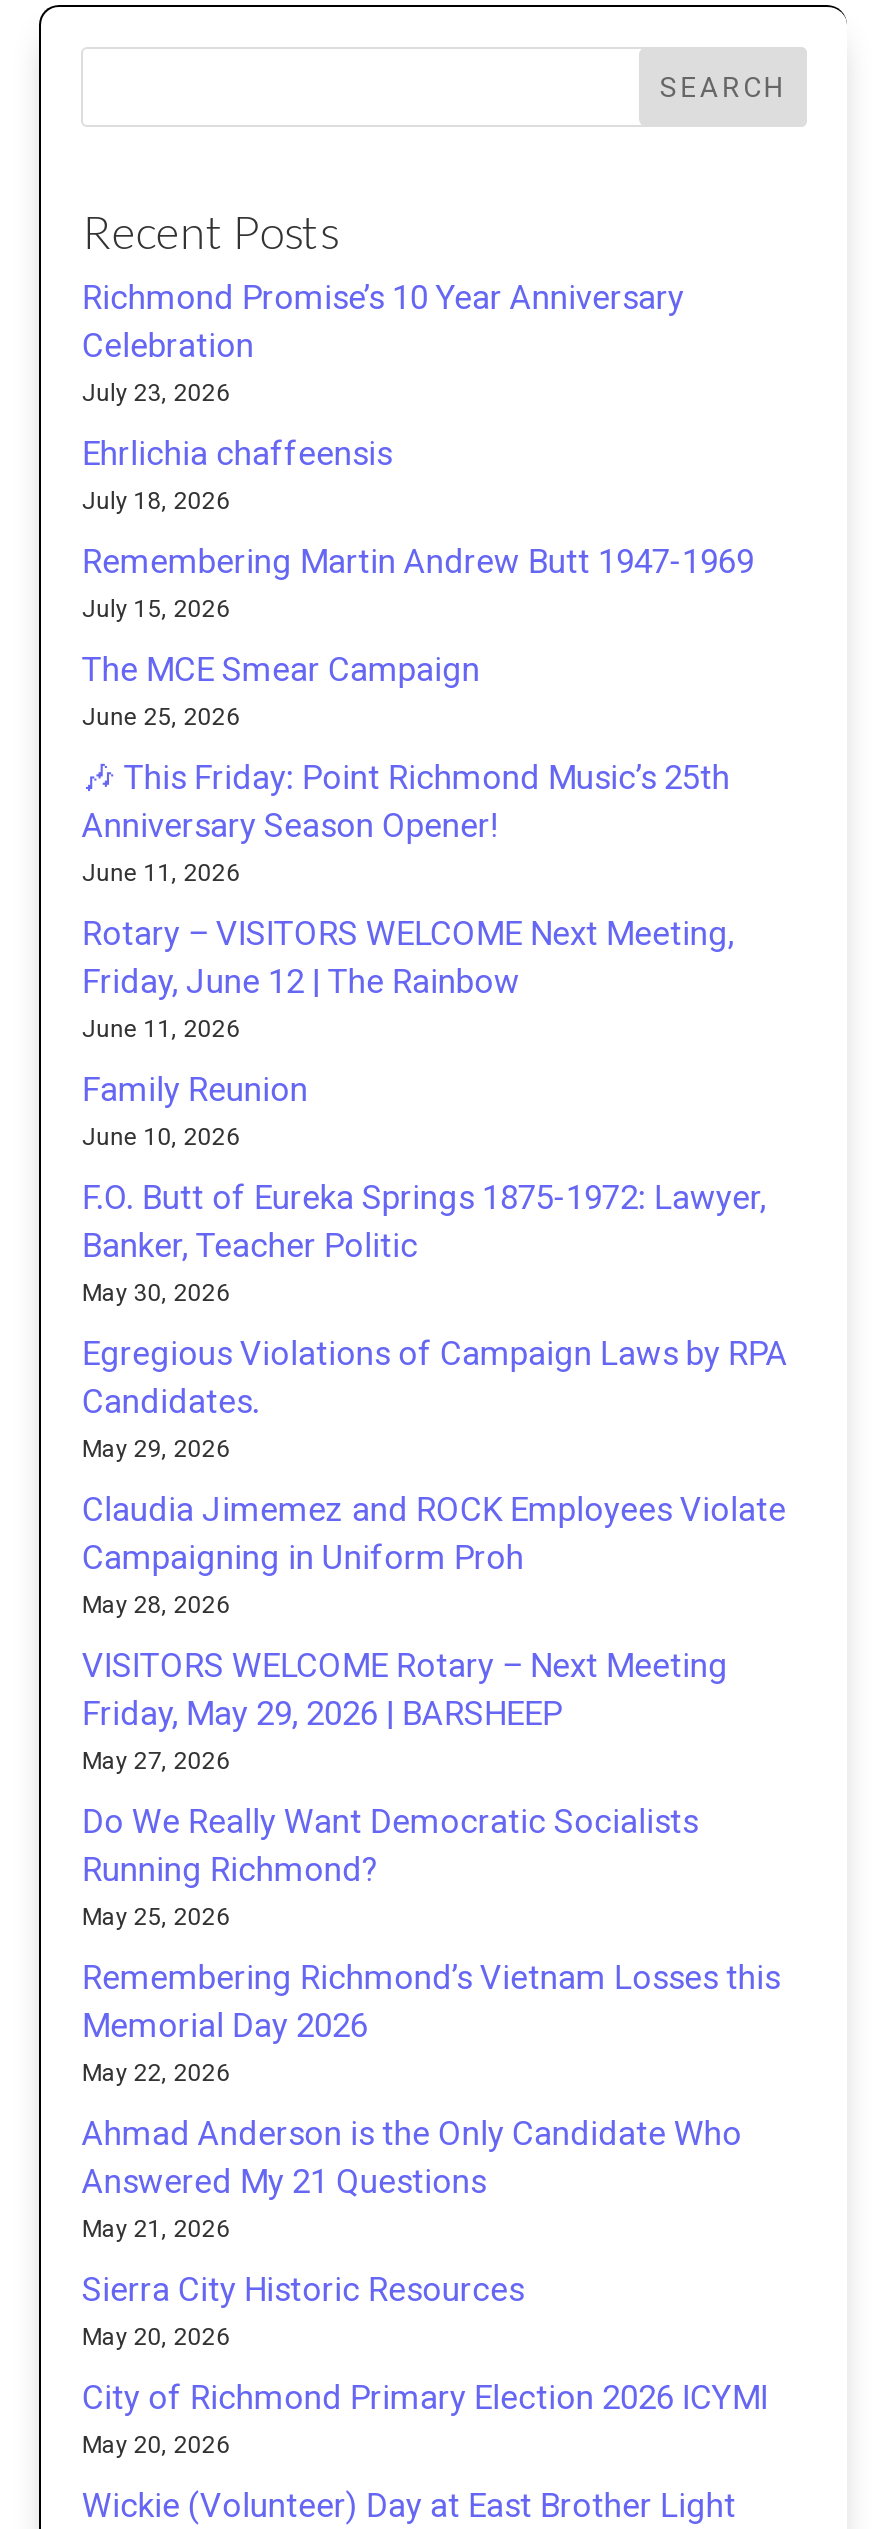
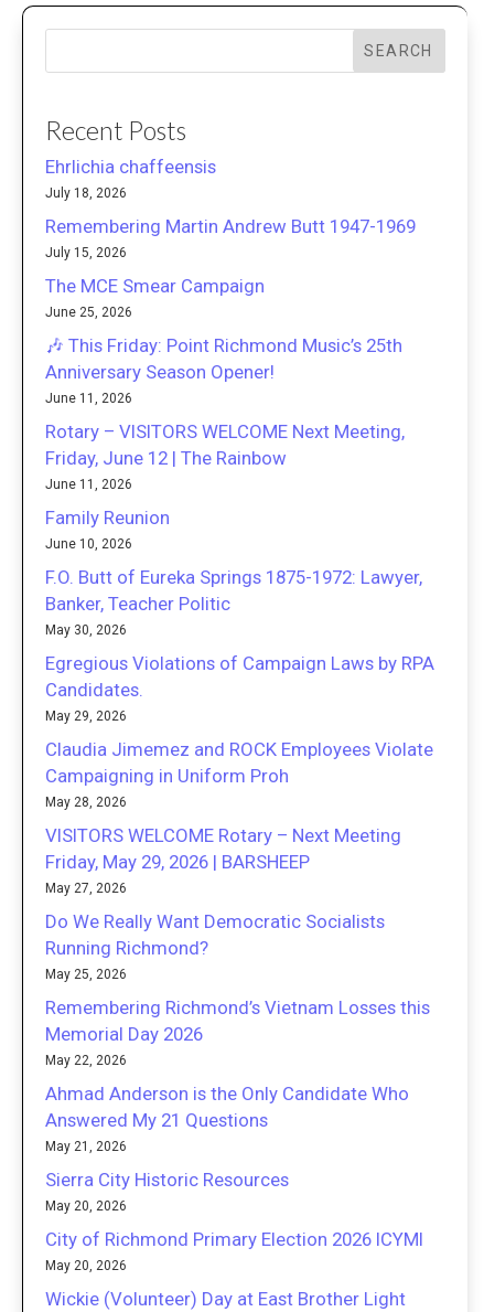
- Richmond Promise’s 10 Year Anniversary
- Celebration
- July 23, 2026
